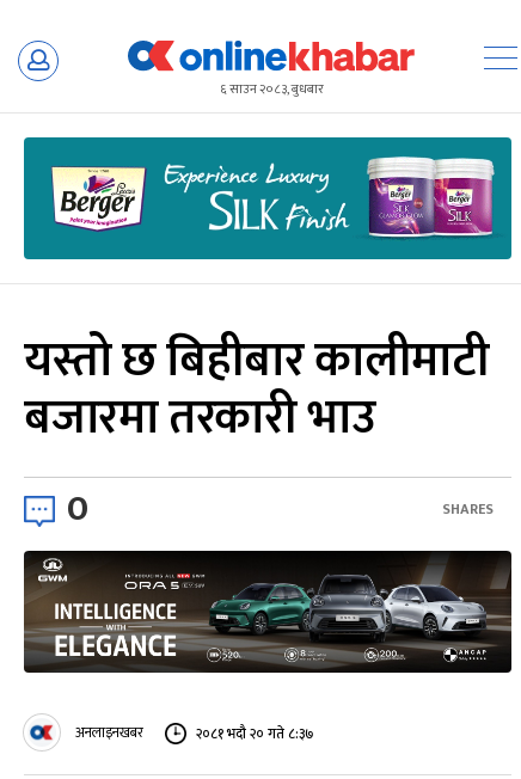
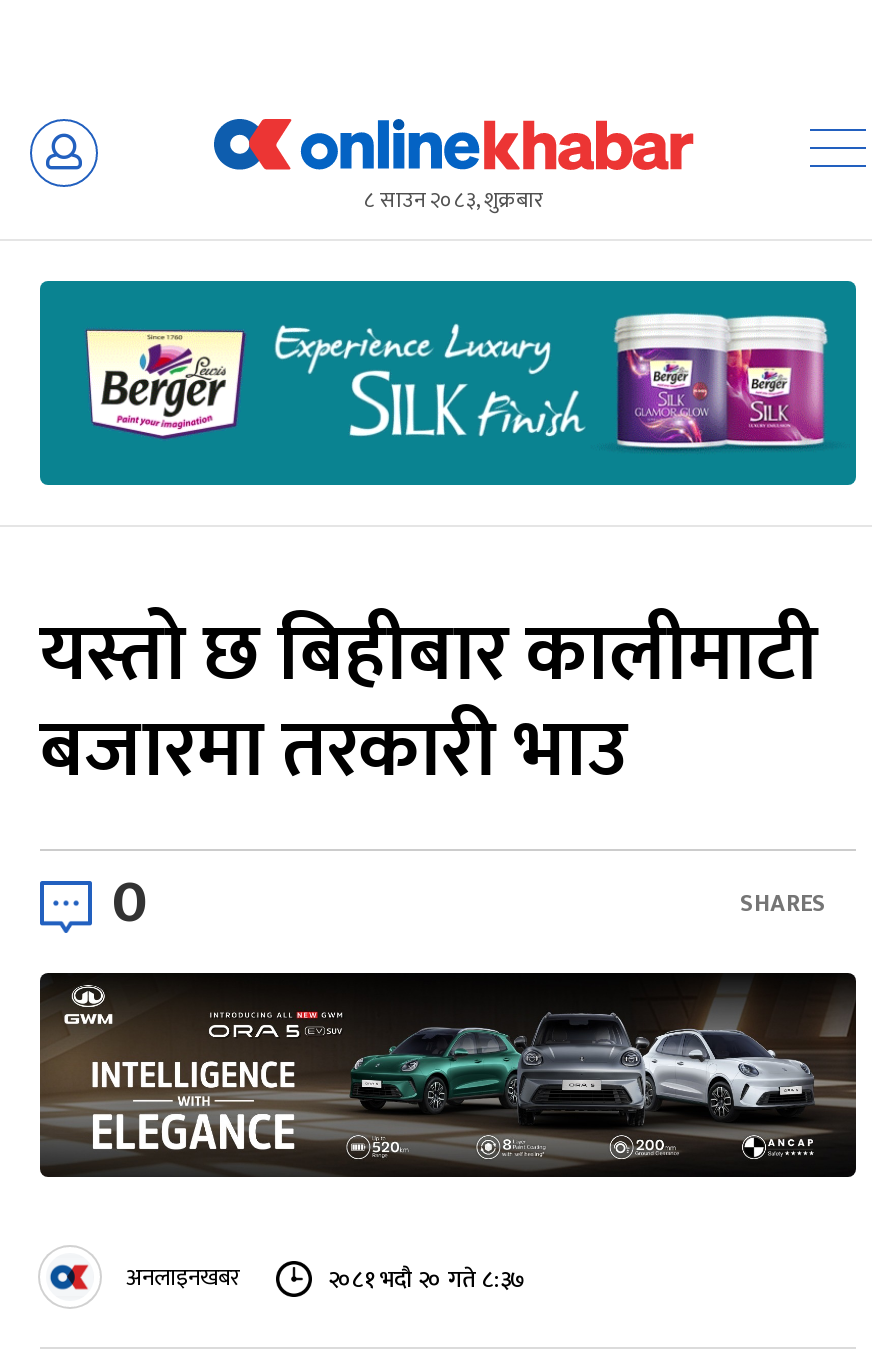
- ६ साउन २०८३, बुधबार
+ ८ साउन २०८३, शुक्रबार
